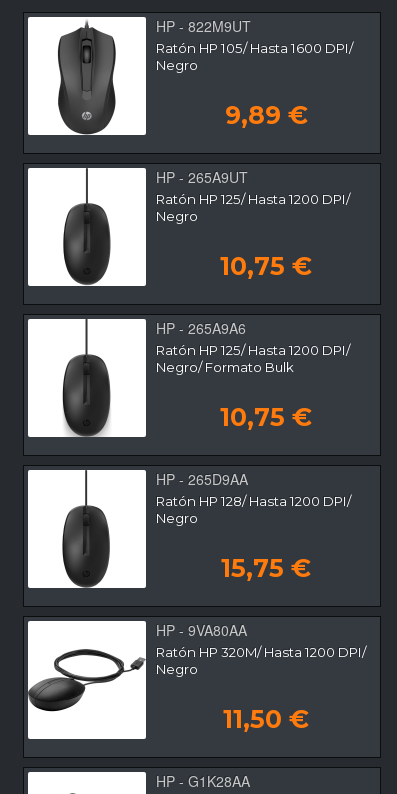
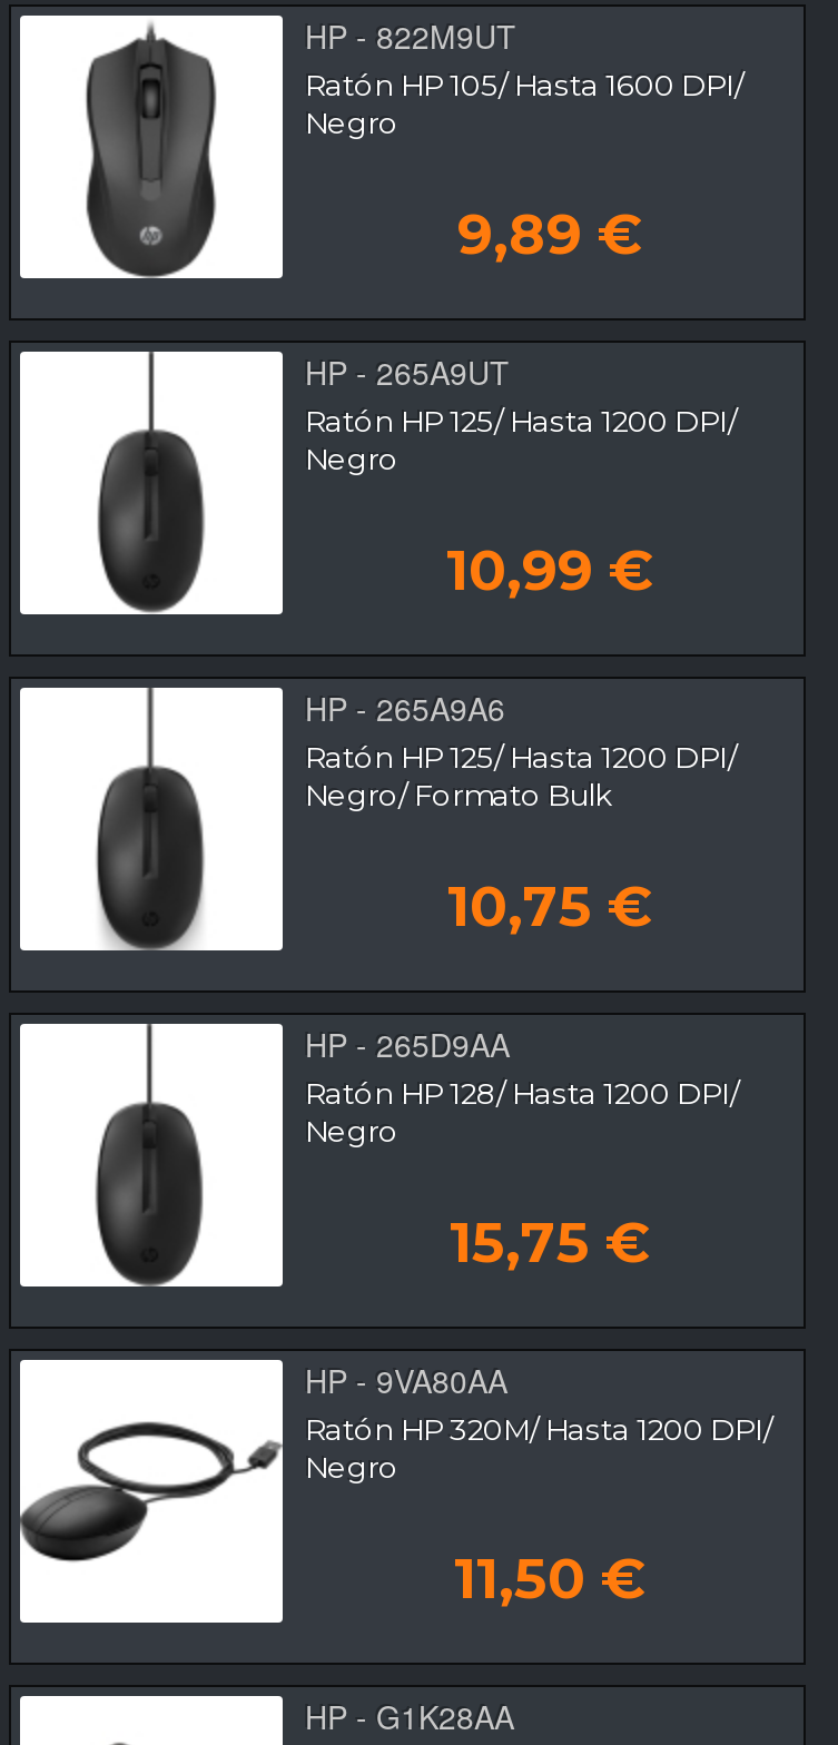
- 10,75 €
+ 10,99 €
